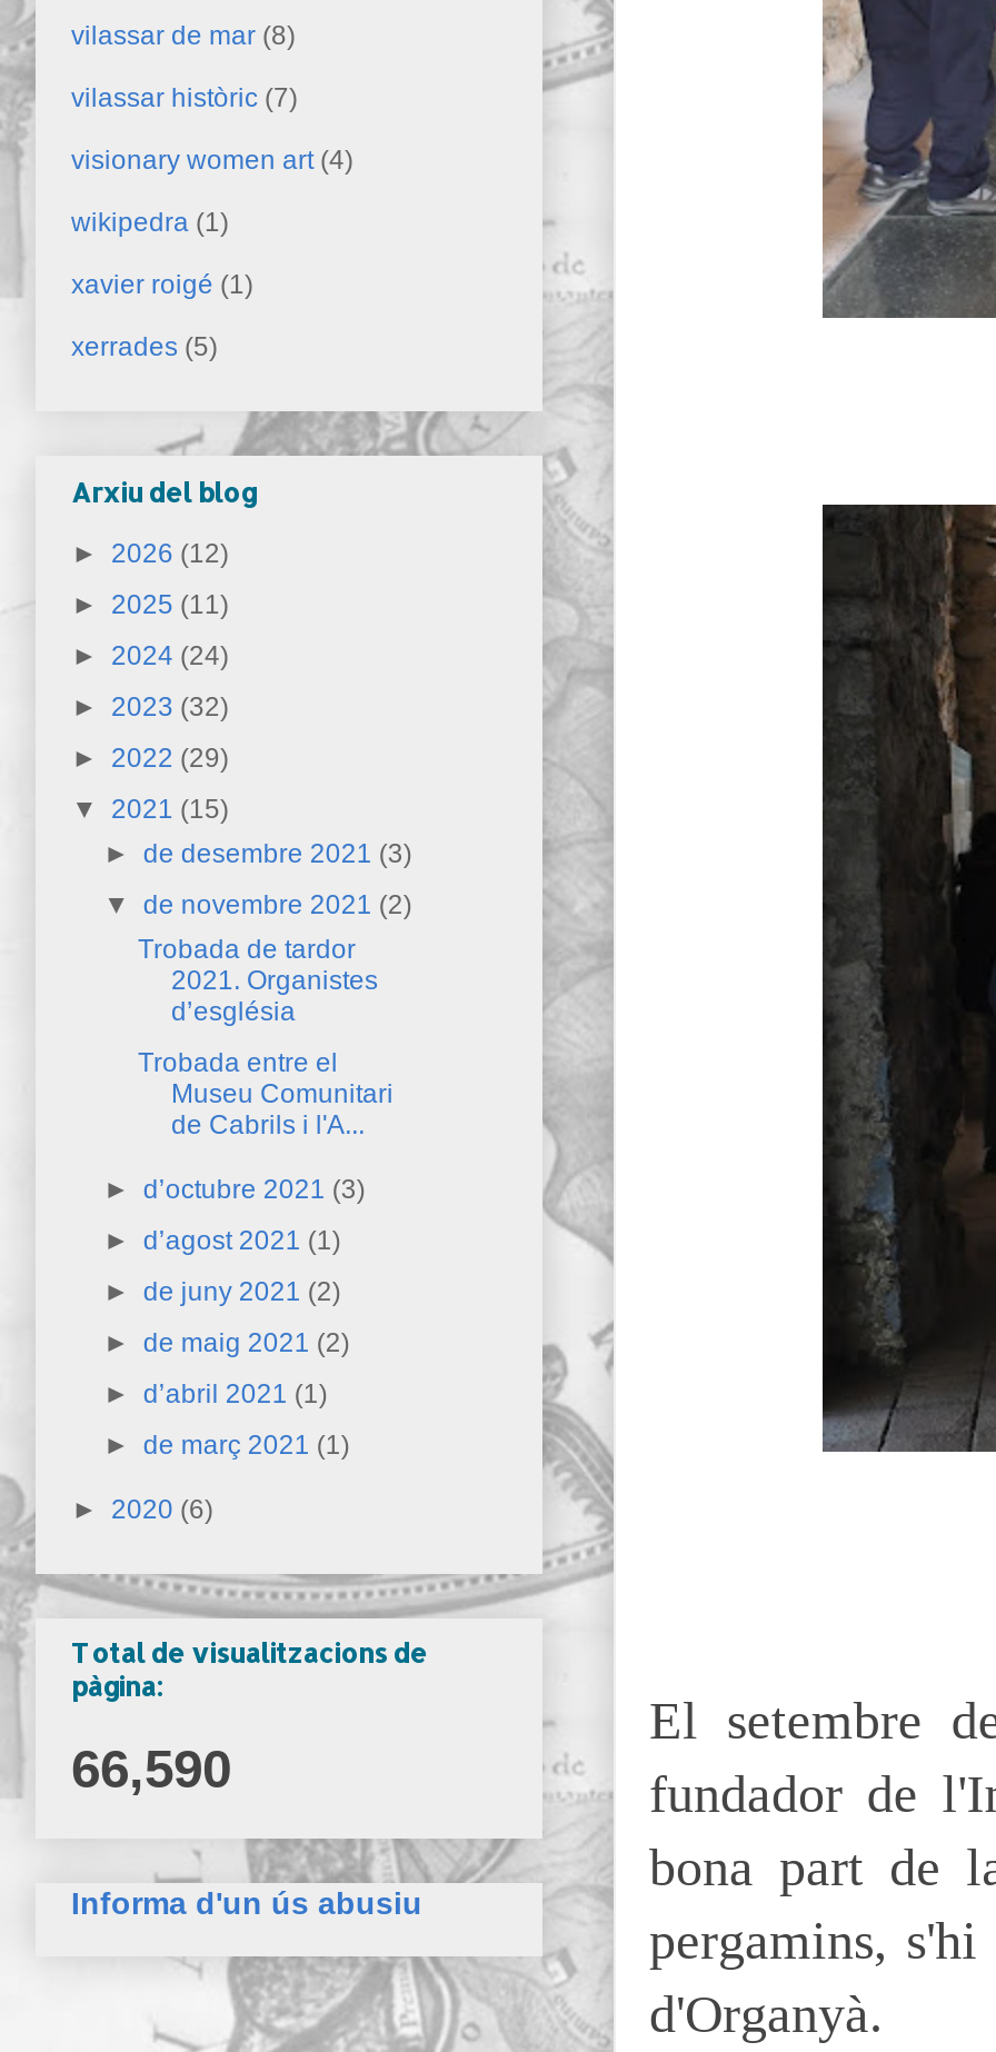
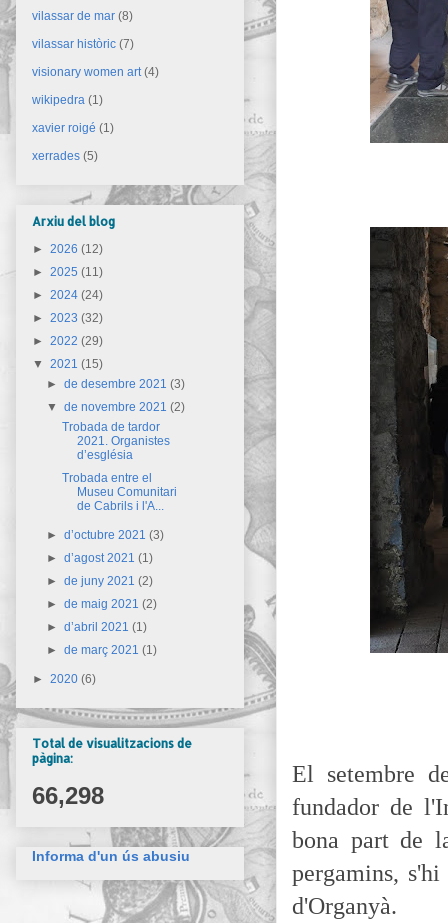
- 66,590
+ 66,298
